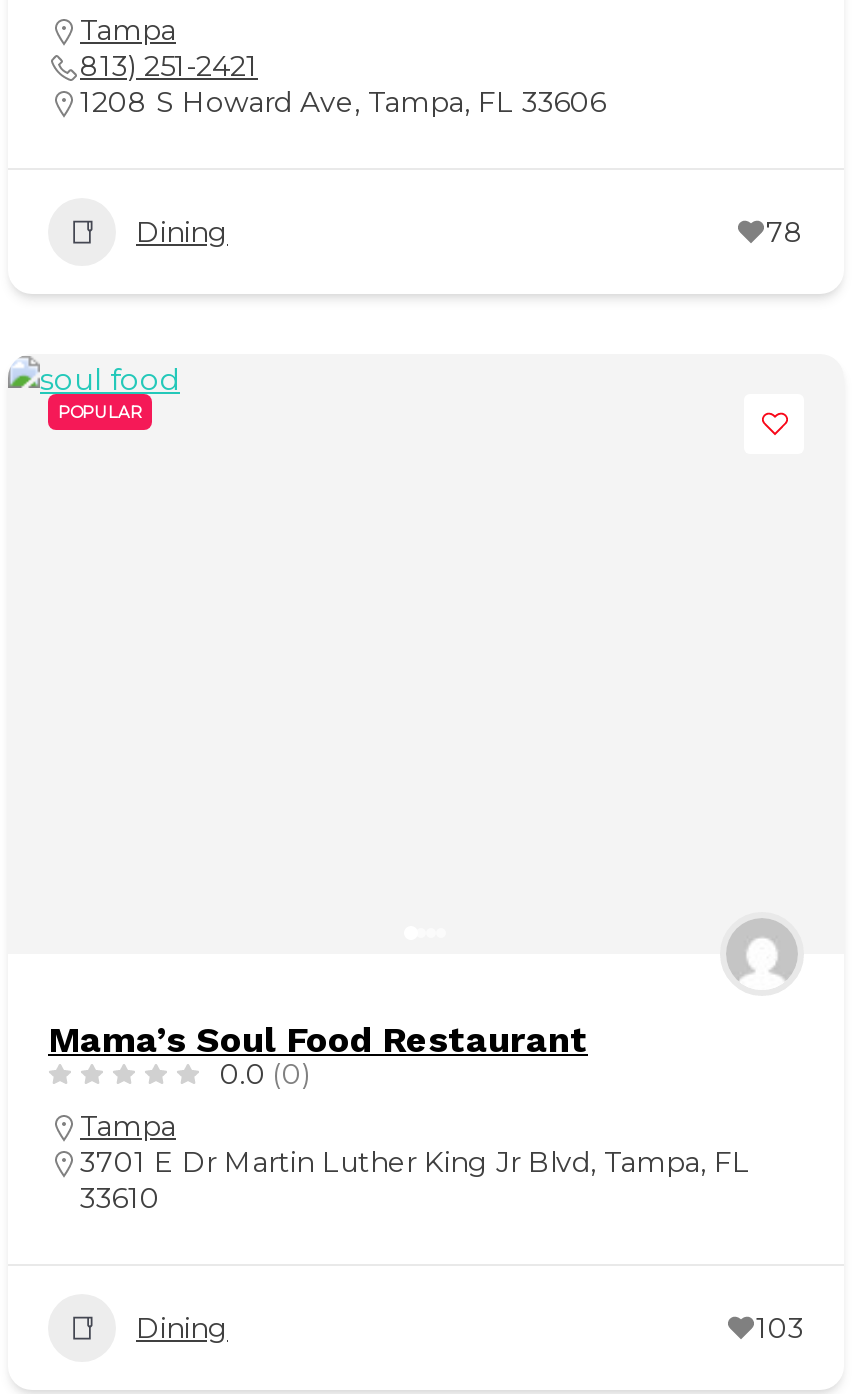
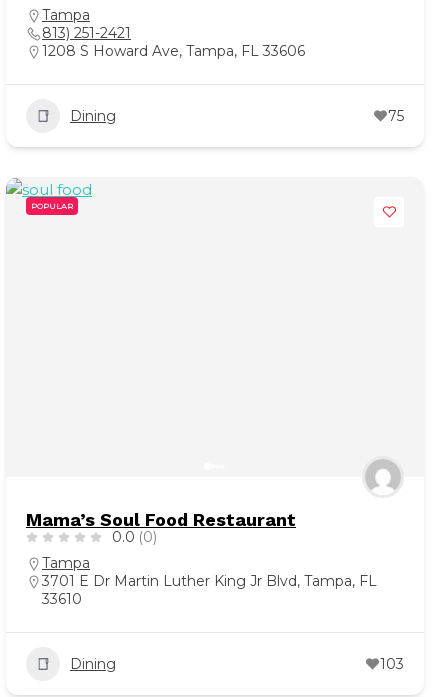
- 78
+ 75
